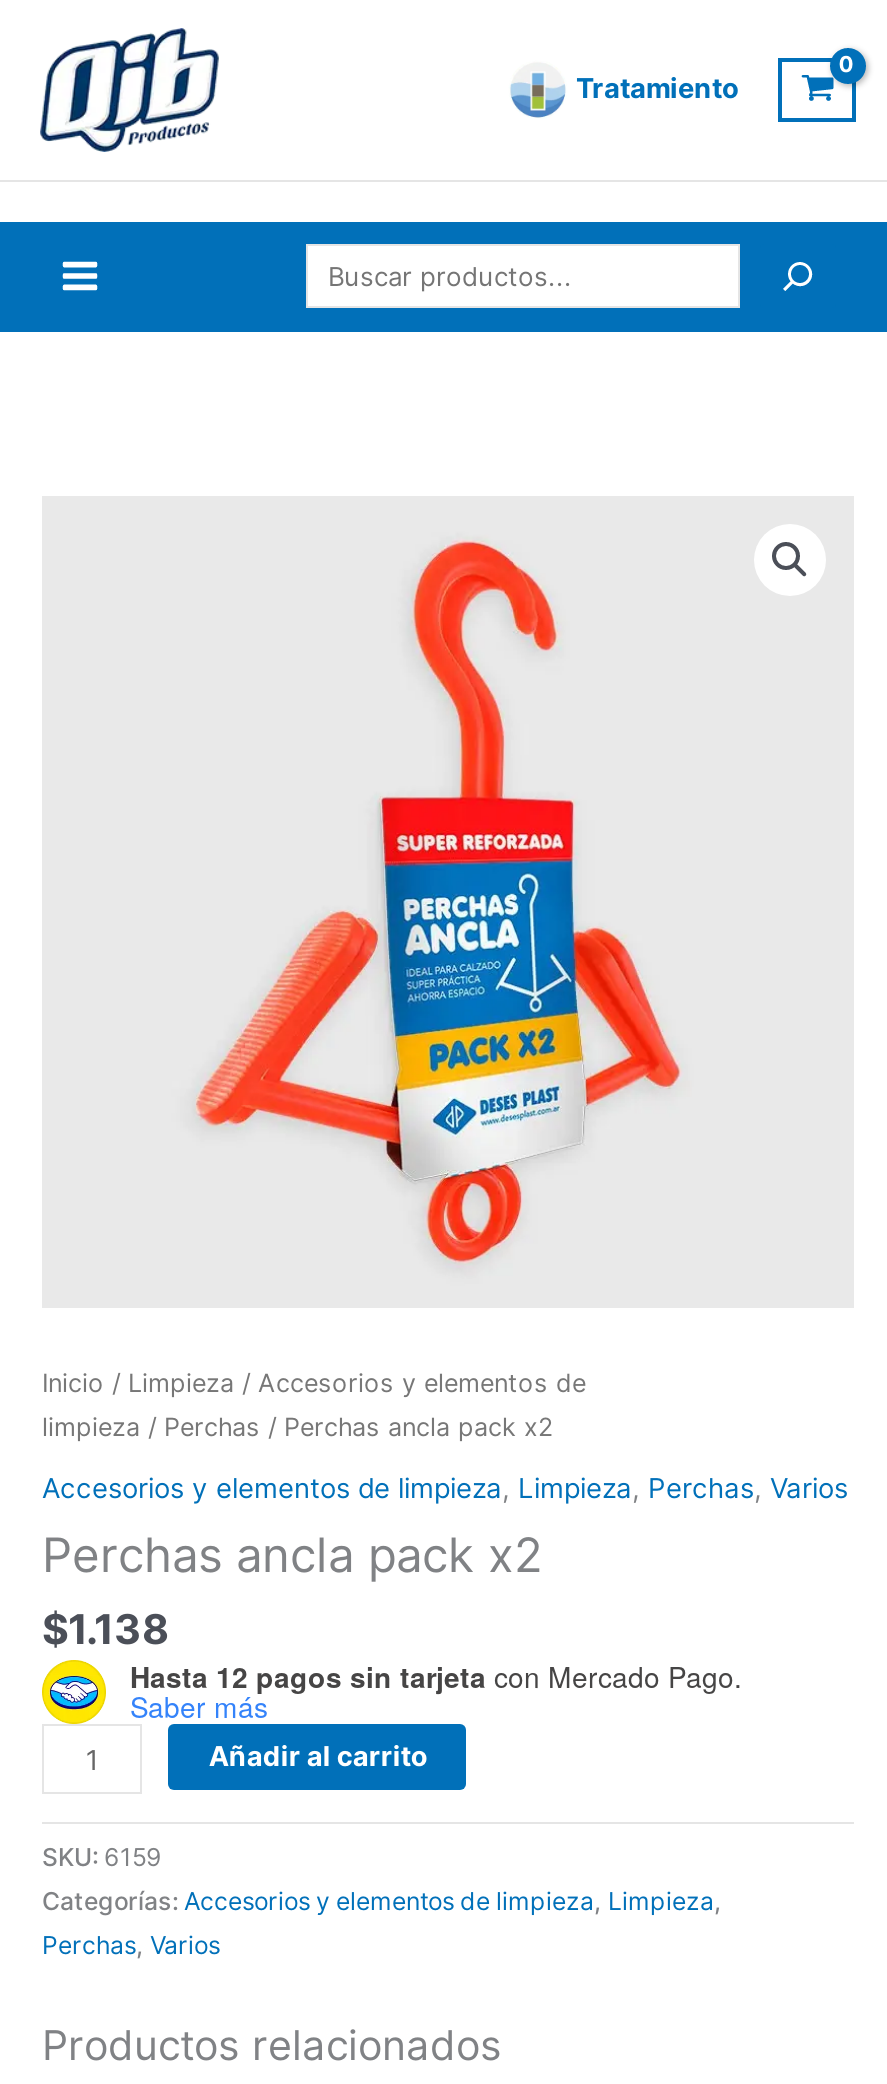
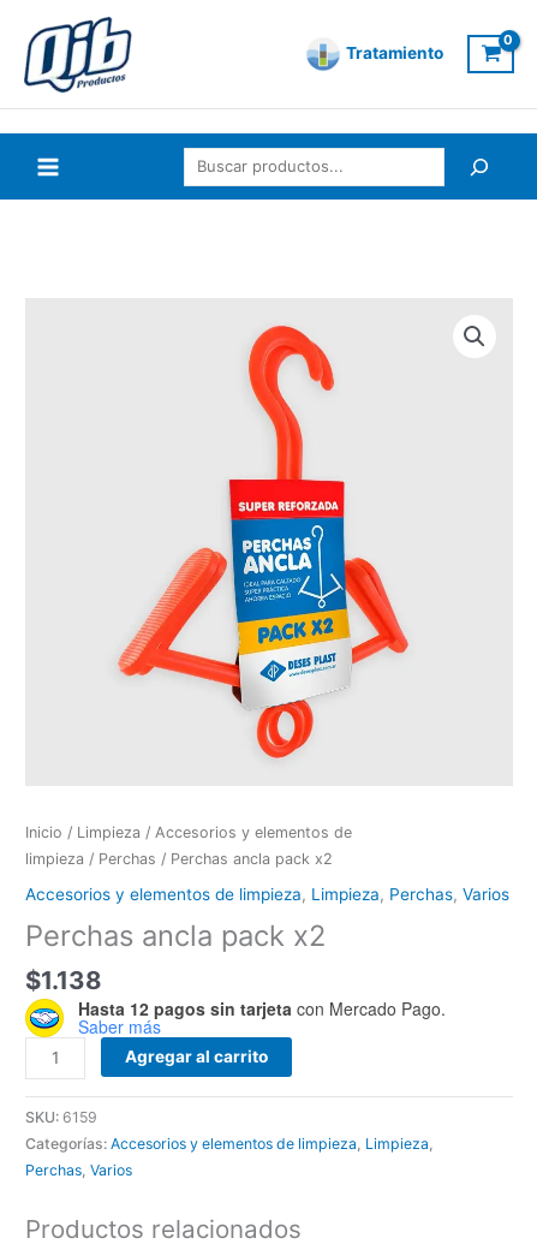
- Añadir al carrito
+ Agregar al carrito
